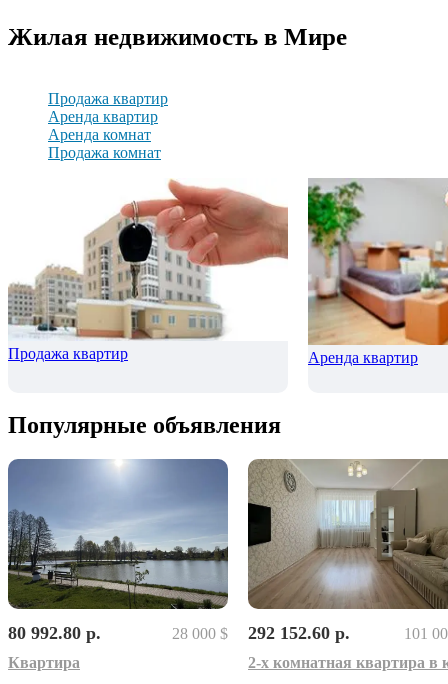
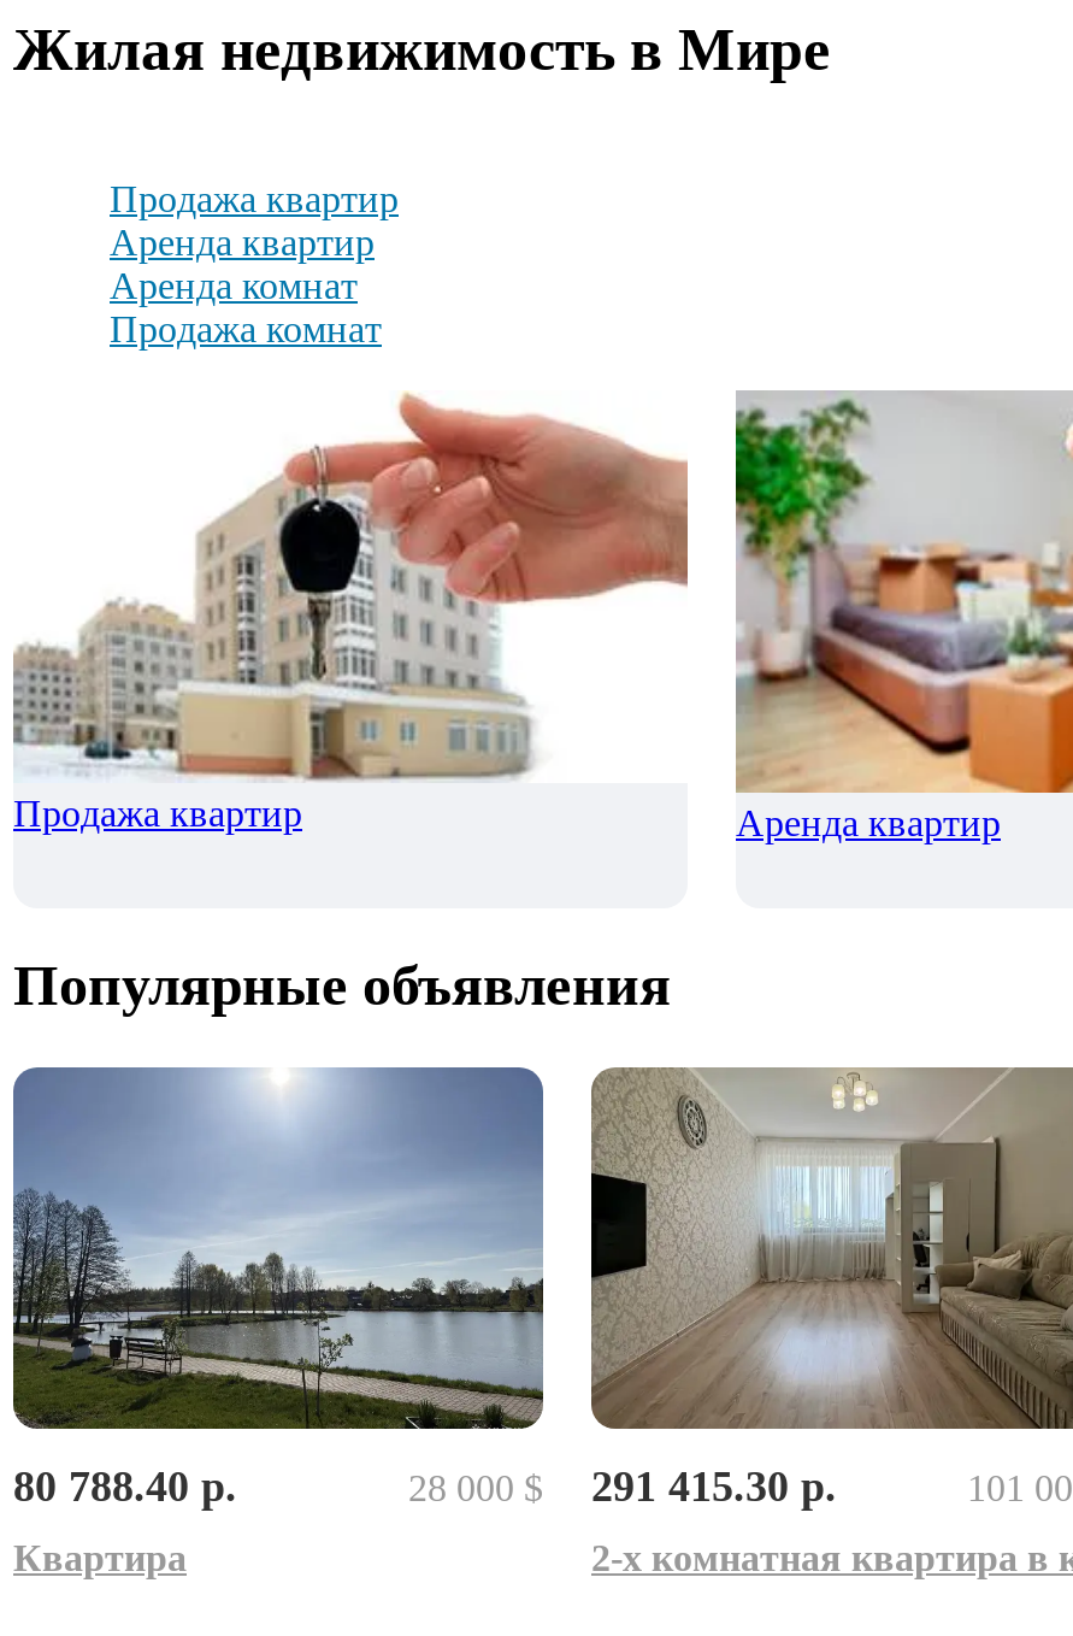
- 80 992.80 р.
+ 80 788.40 р.

- 28 000 $ 292 152.60 р.
+ 28 000 $ 291 415.30 р.
